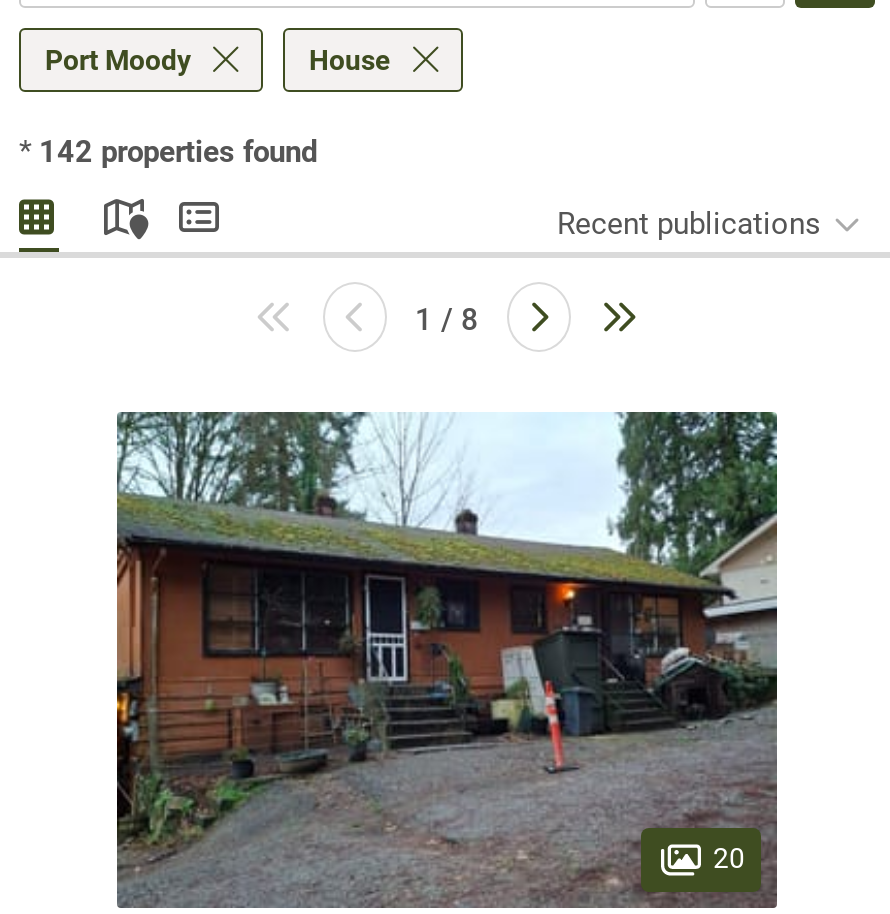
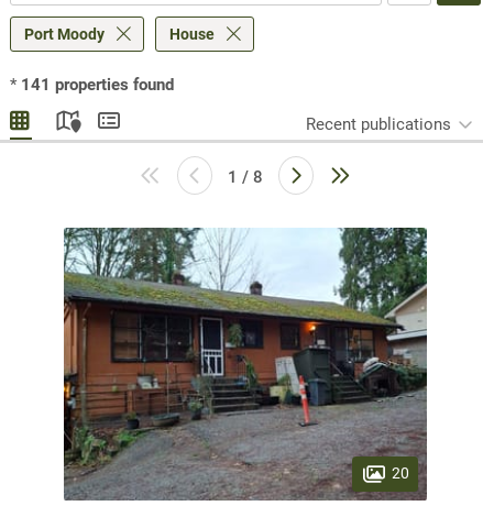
- * 142 properties found
+ * 141 properties found
